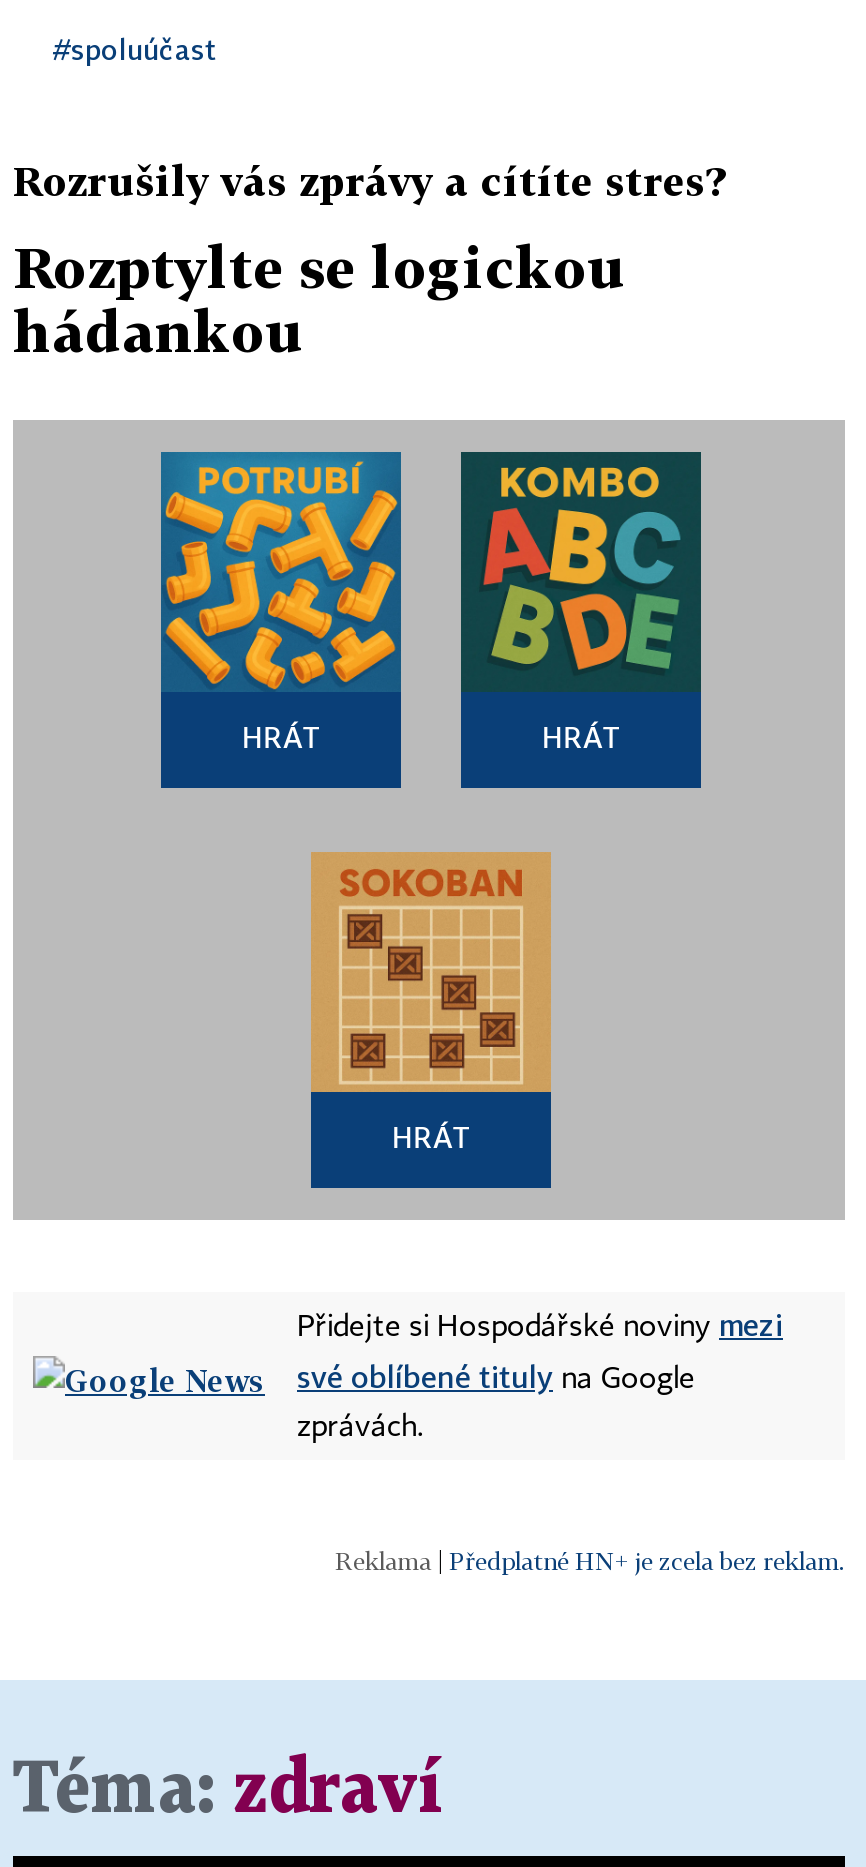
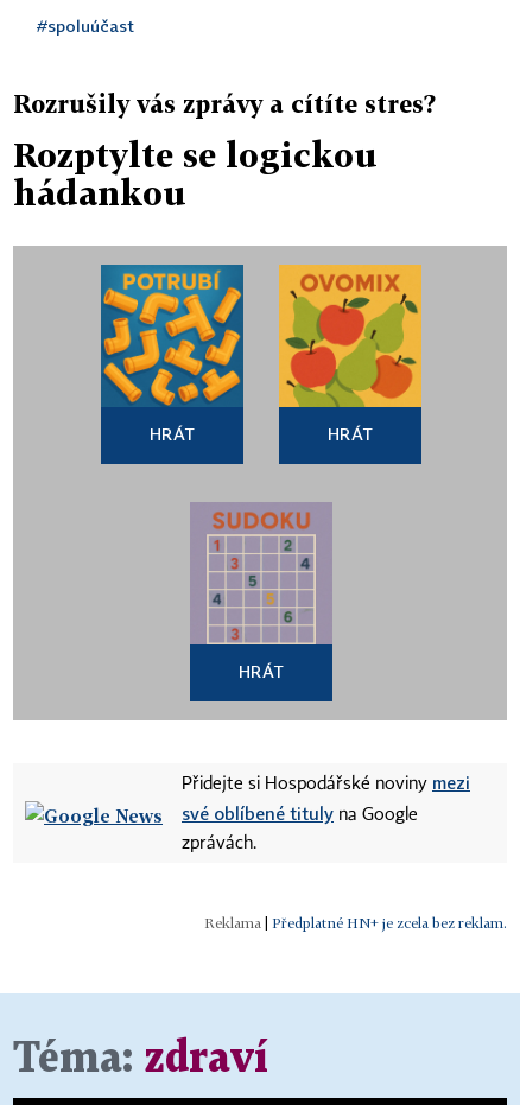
- [image]
+ [image]

- [image]
+ [image]
